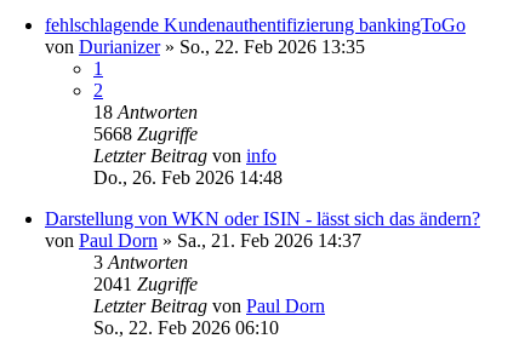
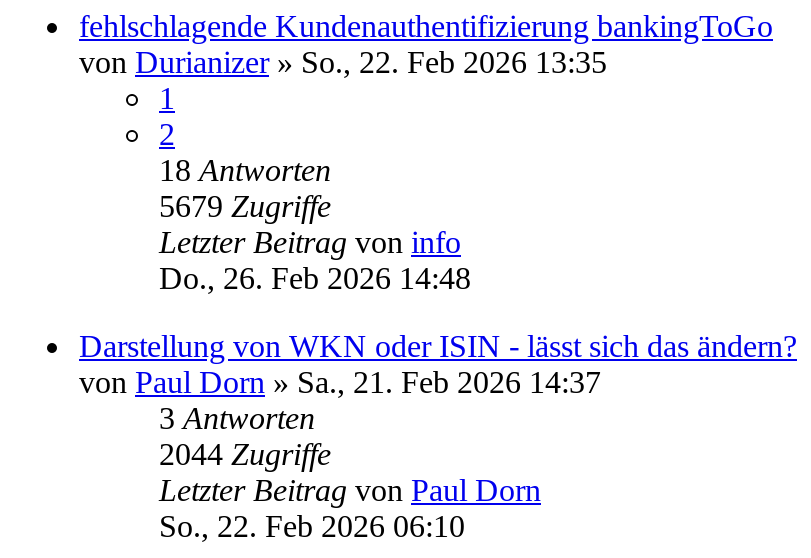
- 5668 Zugriffe
+ 5679 Zugriffe

- 2041 Zugriffe
+ 2044 Zugriffe
